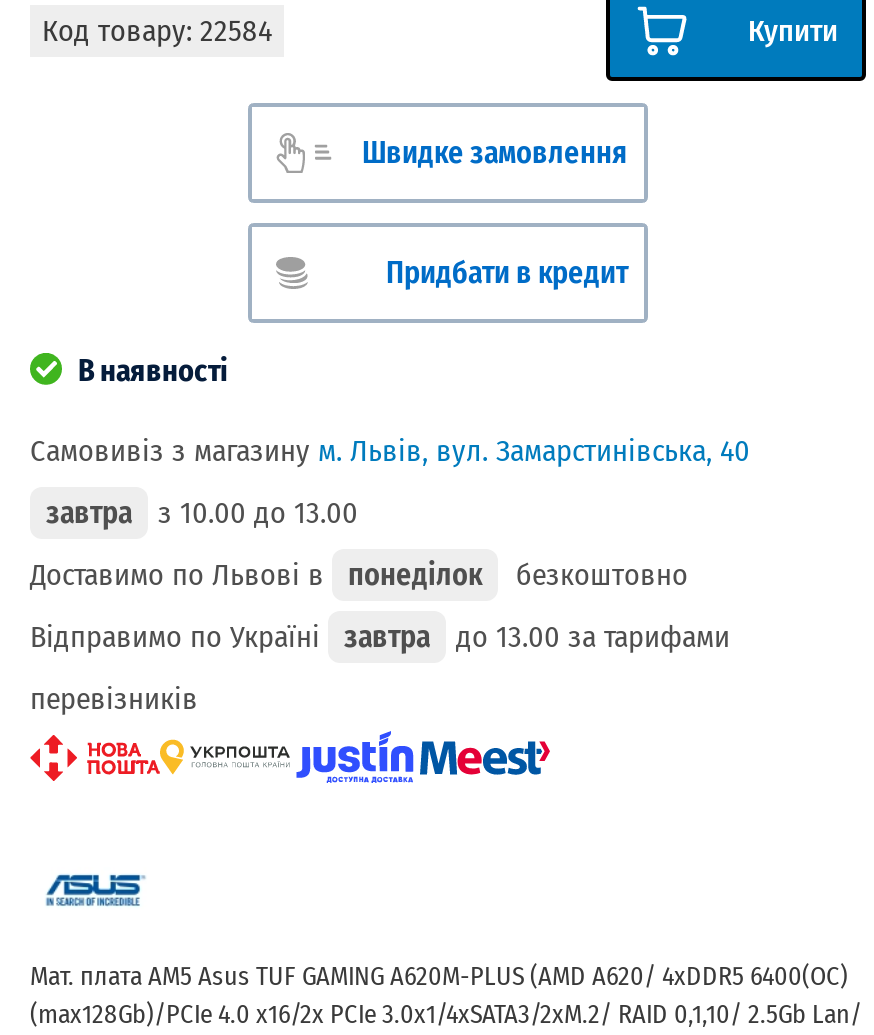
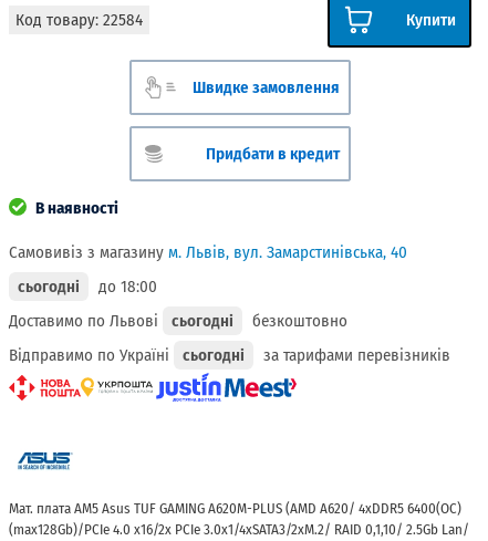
- завтра
- з 10.00 до 13.00
+ сьогодні
+ до 18:00

- Доставимо по Львові в понеділок
+ Доставимо по Львові сьогодні

- Відправимо по Україні завтра
- до 13.00 за тарифами
- перевізників
+ Відправимо по Україні сьогодні
+ за тарифами перевізників
